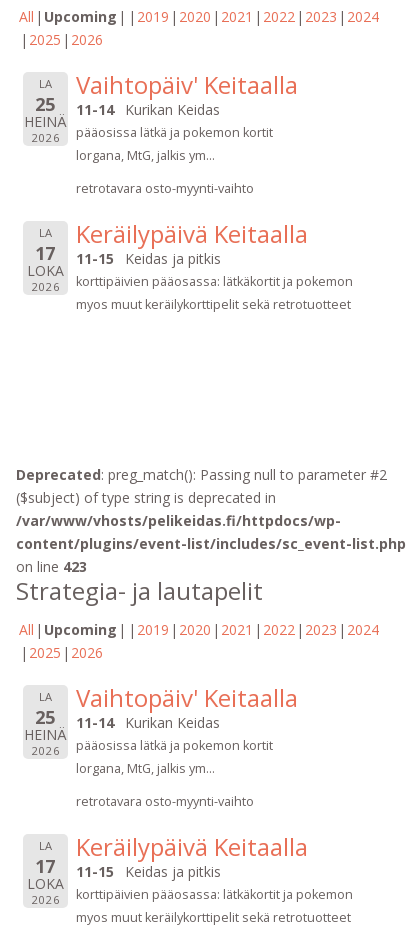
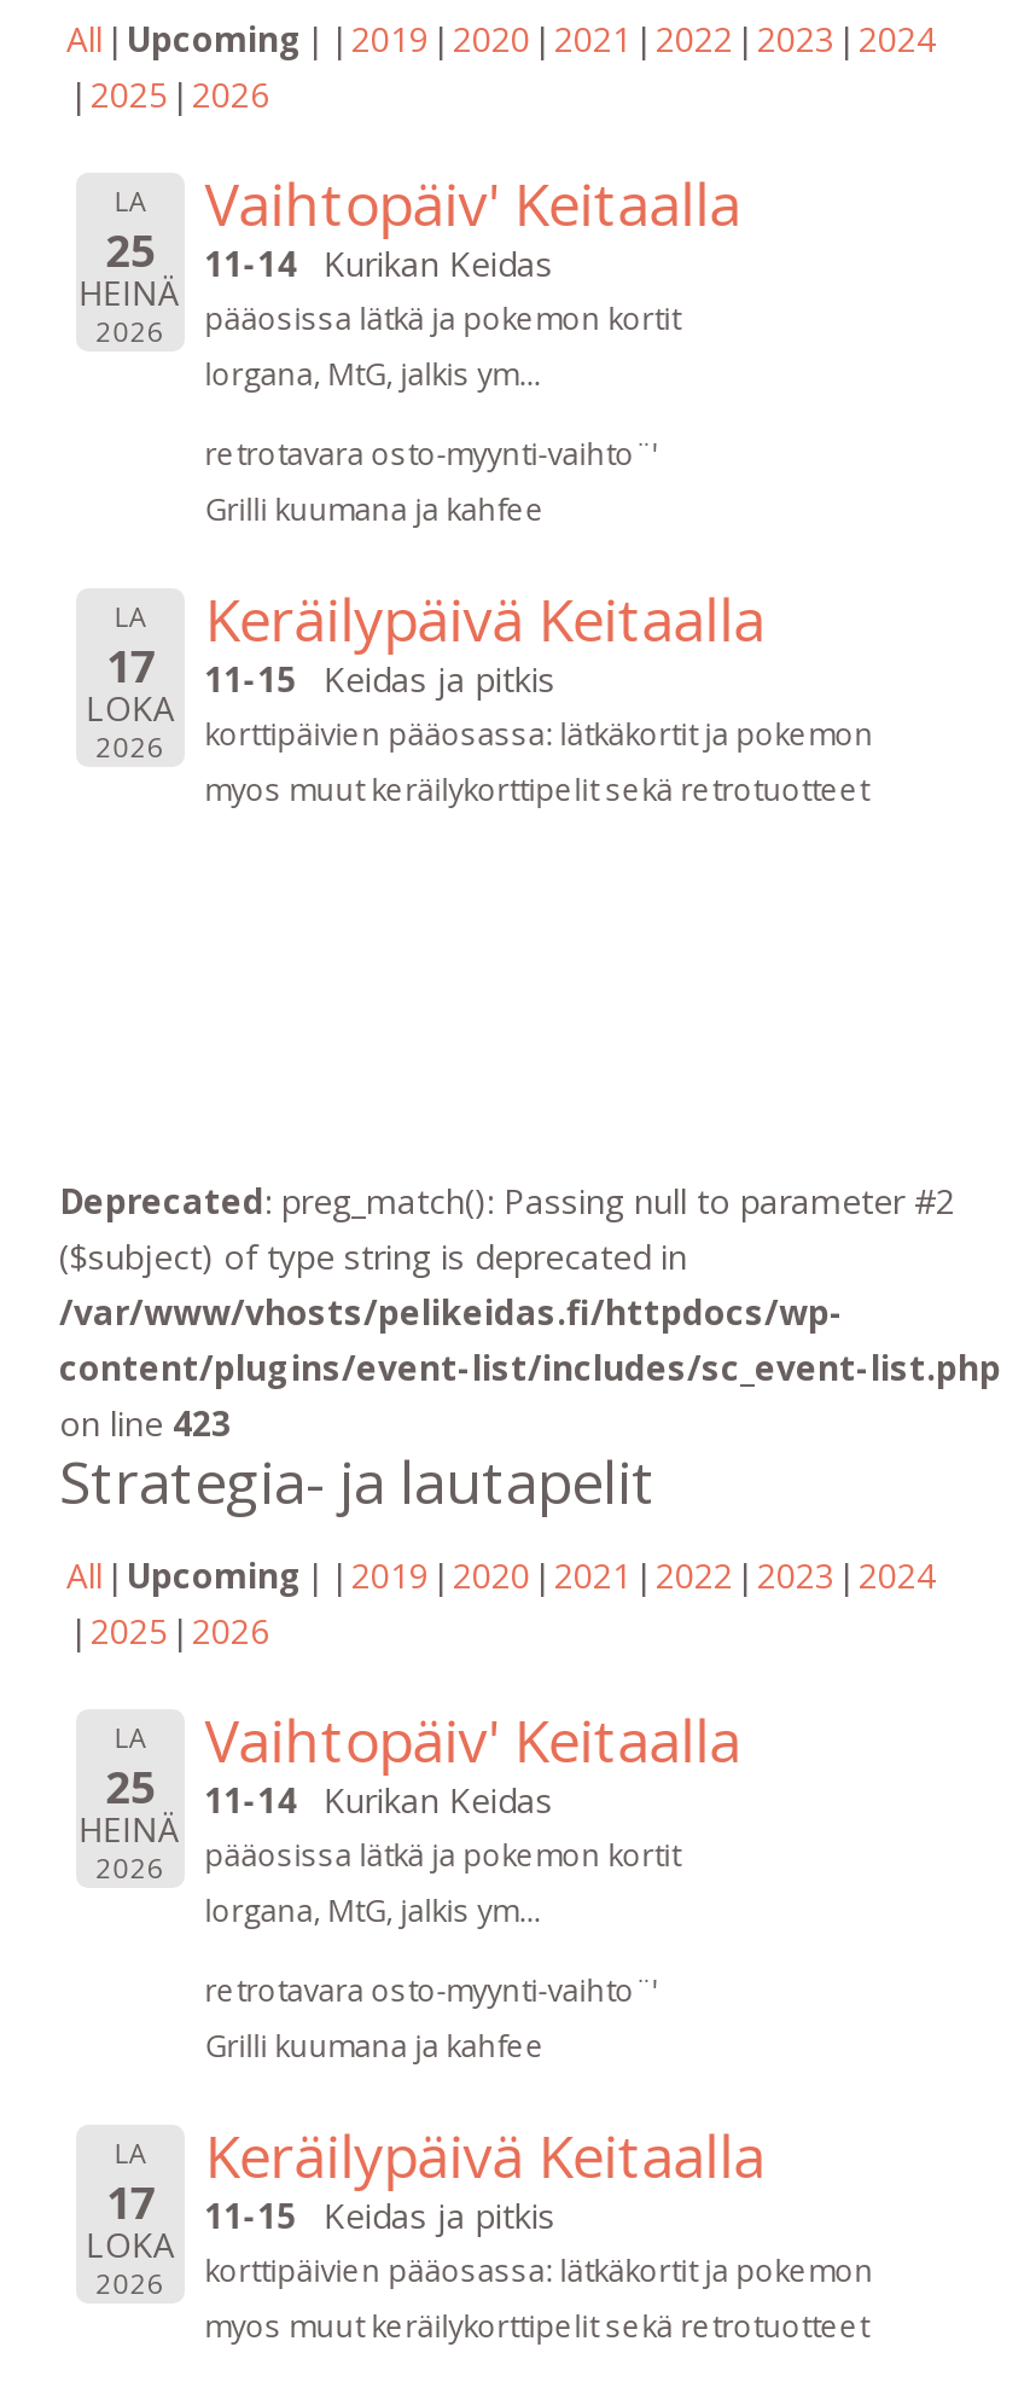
- retrotavara osto-myynti-vaihto
+ retrotavara osto-myynti-vaihto¨'
+ Grilli kuumana ja kahfee

- retrotavara osto-myynti-vaihto
+ retrotavara osto-myynti-vaihto¨'
+ Grilli kuumana ja kahfee
